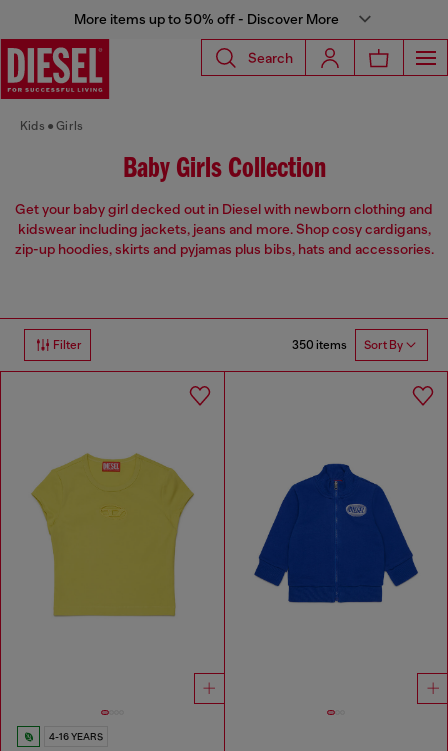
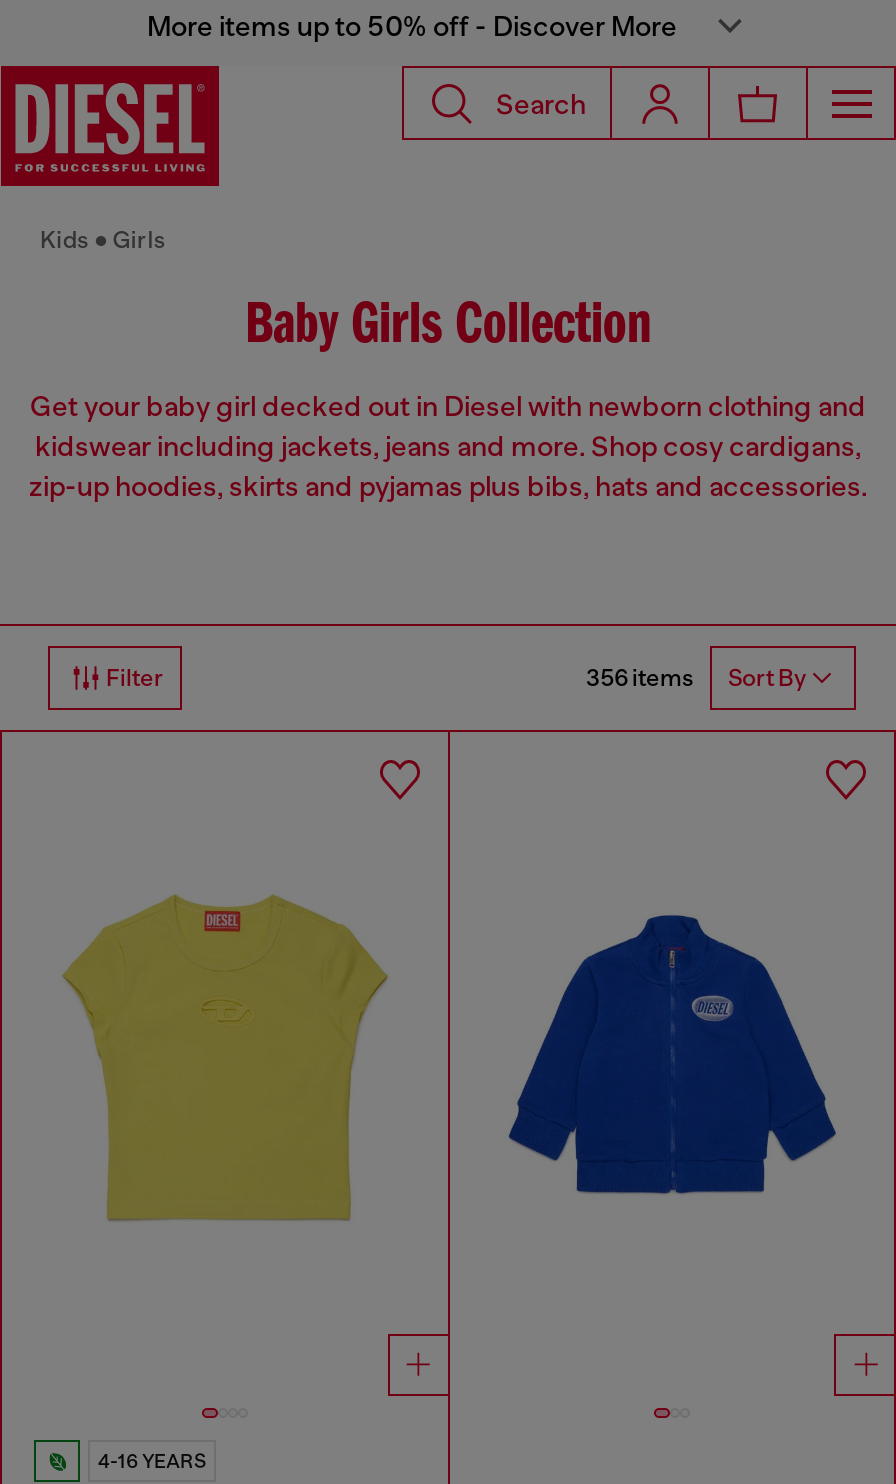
- 350 items Sort By
+ 356 items Sort By
